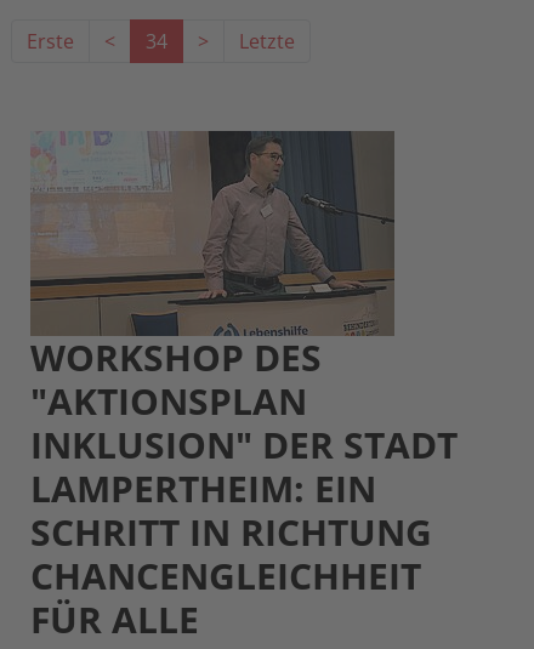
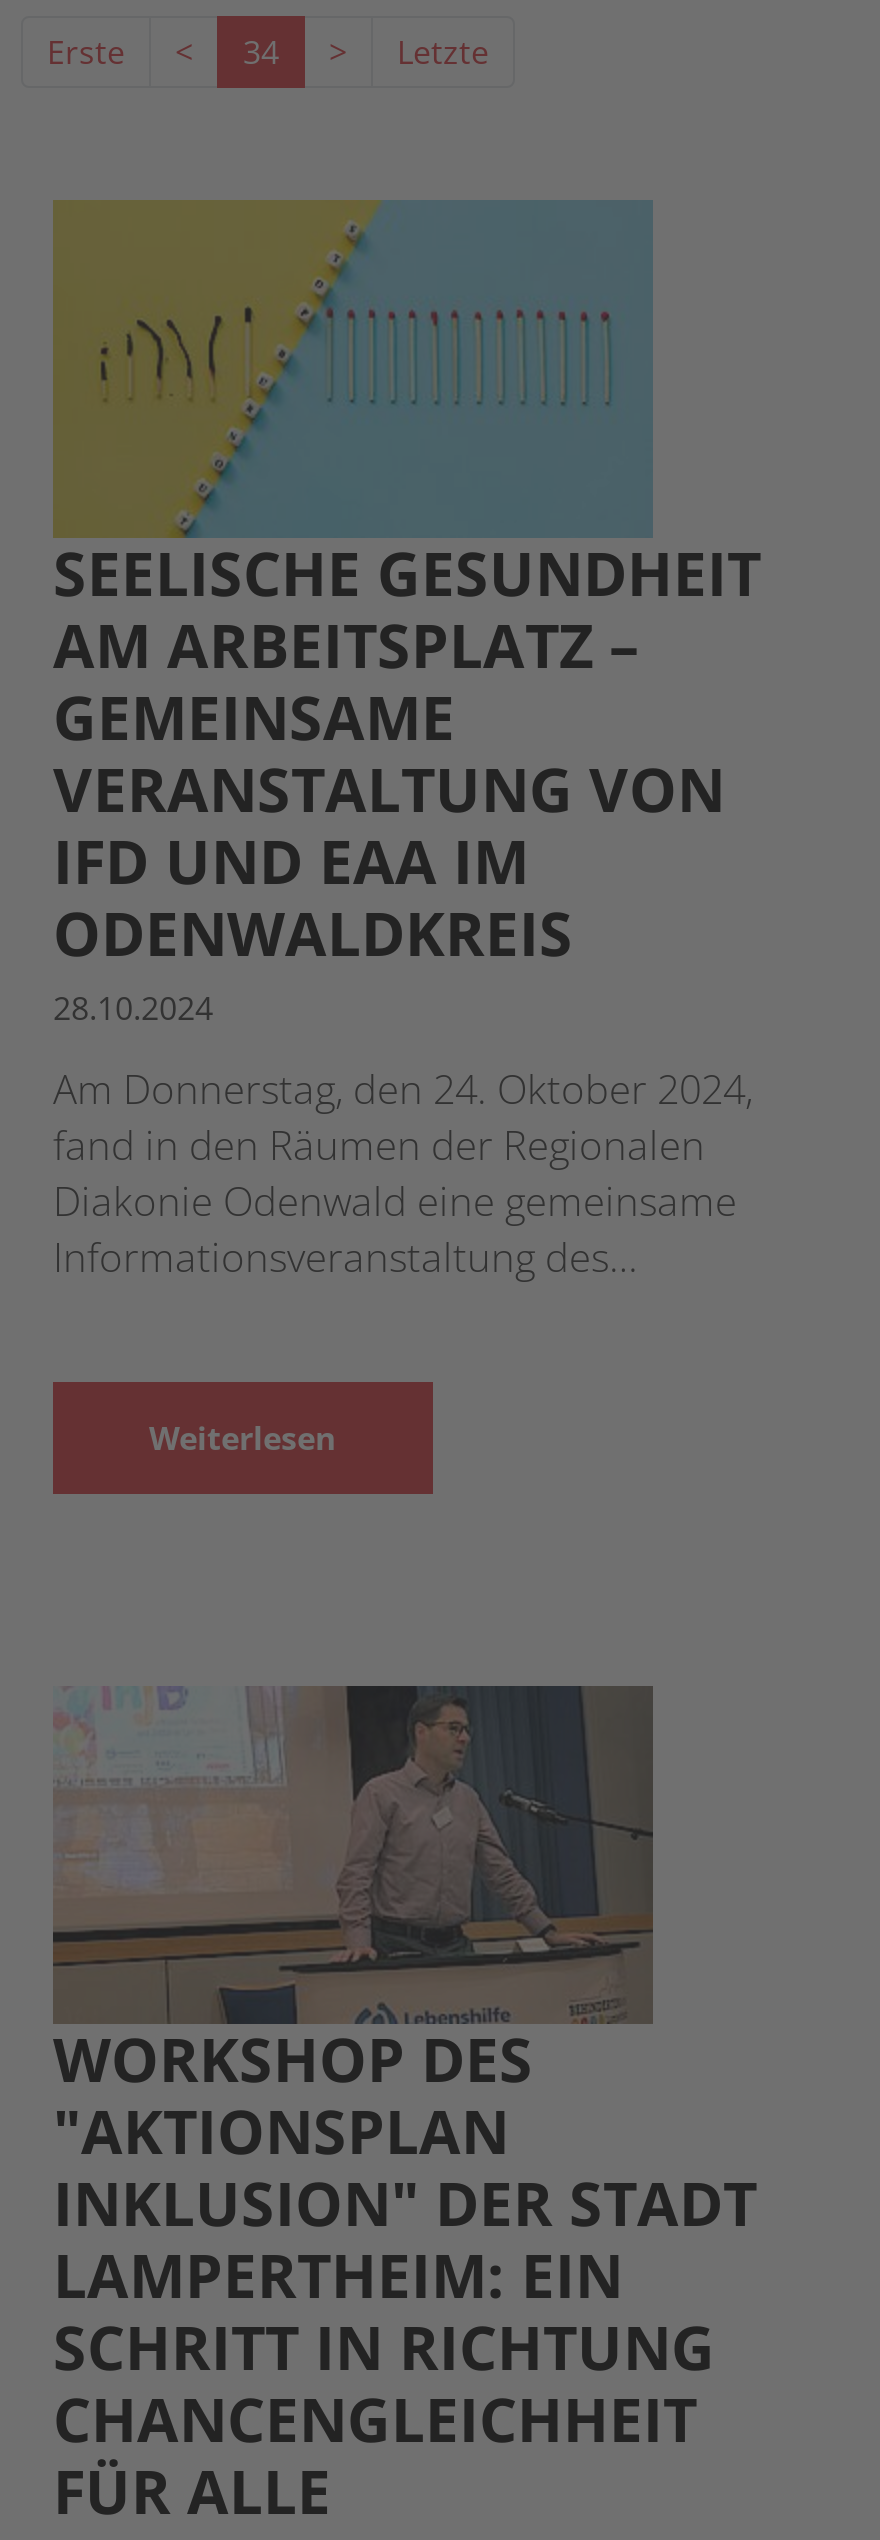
+ [image]
+ SEELISCHE GESUNDHEIT
+ AM ARBEITSPLATZ –
+ GEMEINSAME
+ VERANSTALTUNG VON
+ IFD UND EAA IM
+ ODENWALDKREIS
+ 28.10.2024
+ Am Donnerstag, den 24. Oktober 2024,
+ fand in den Räumen der Regionalen
+ Diakonie Odenwald eine gemeinsame
+ Informationsveranstaltung des…
+ Weiterlesen
